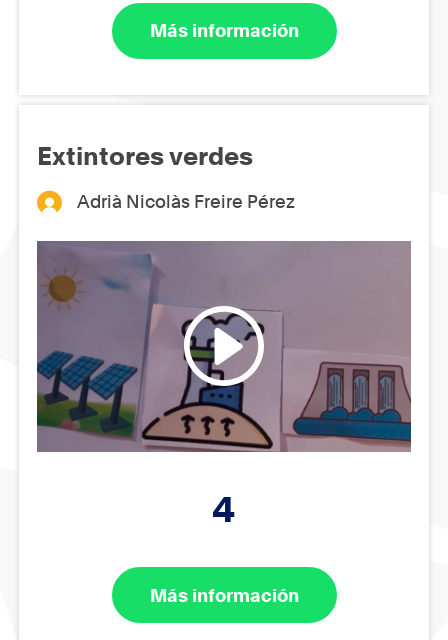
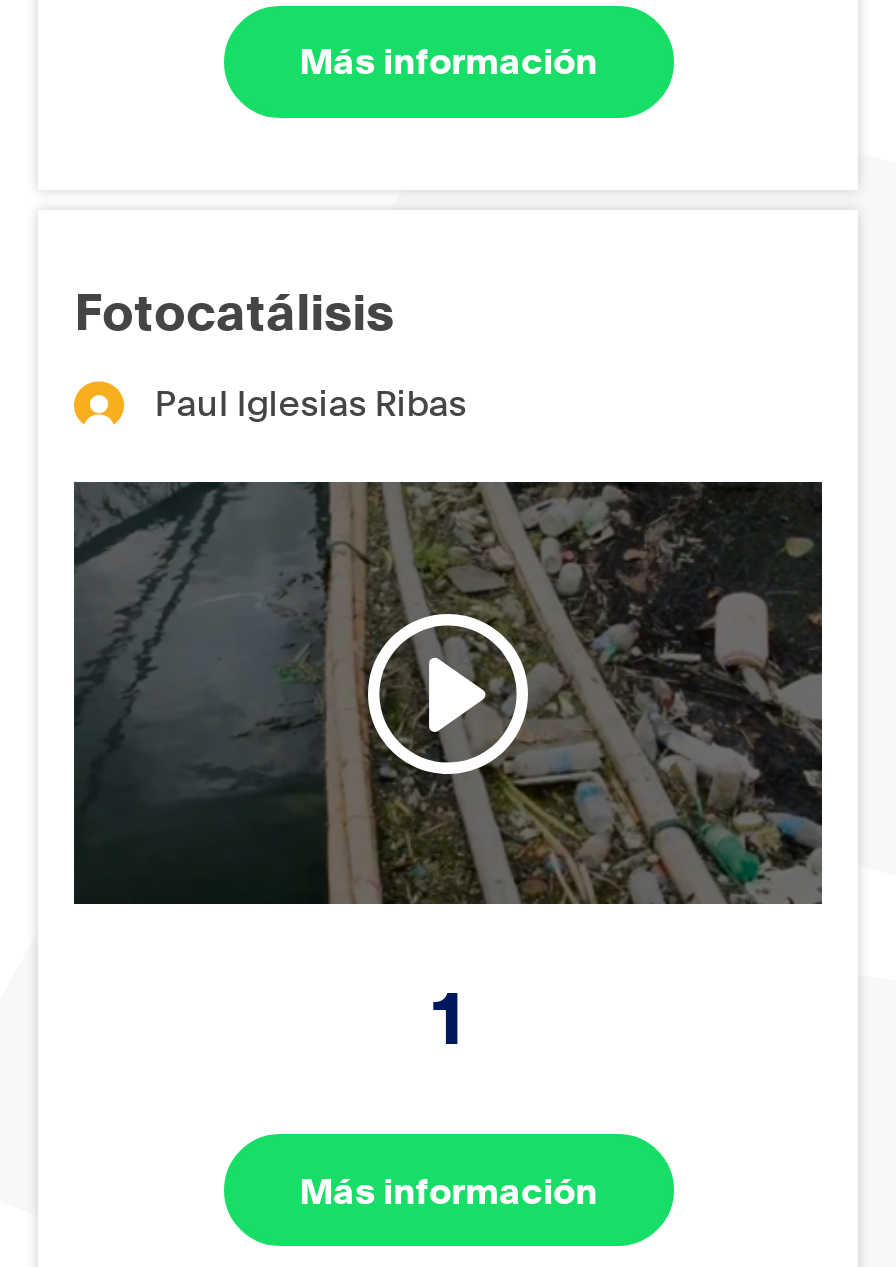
- Extintores verdes
+ Fotocatálisis

- Adrià Nicolàs Freire Pérez
+ PauI Iglesias Ribas

- [image]
- 4
+ [image]
+ 1
